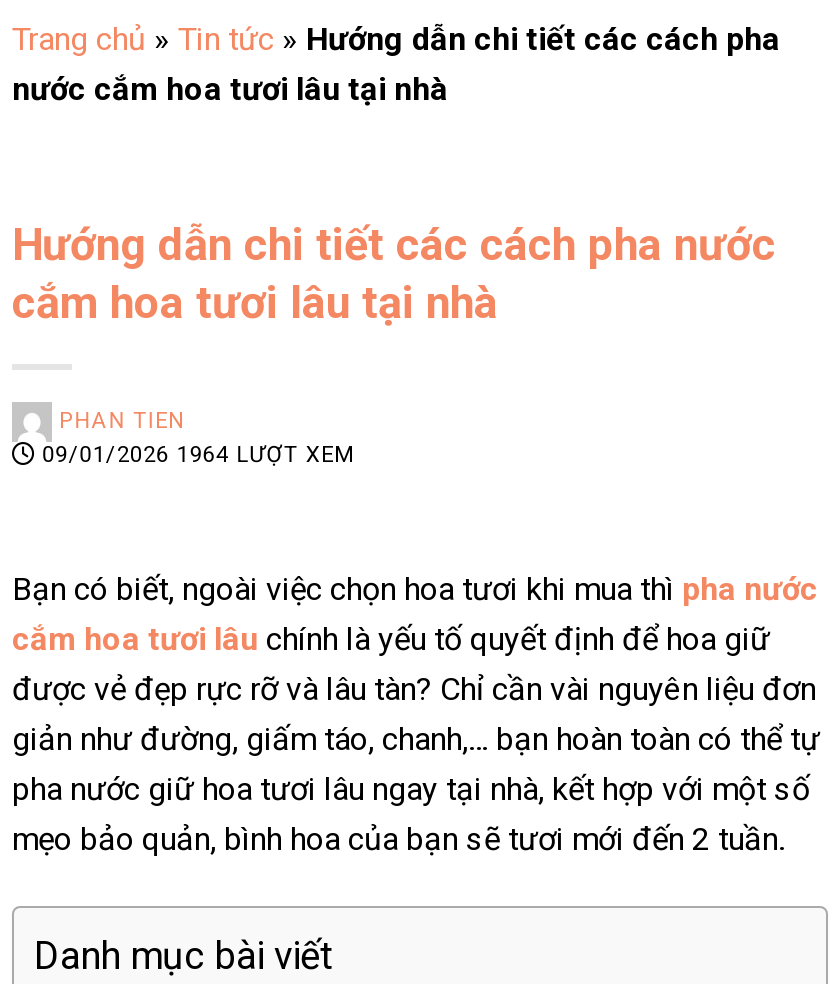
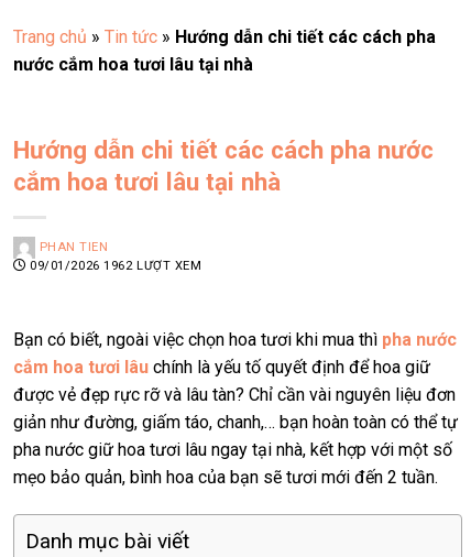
- 09/01/2026 1964 LƯỢT XEM
+ 09/01/2026 1962 LƯỢT XEM
